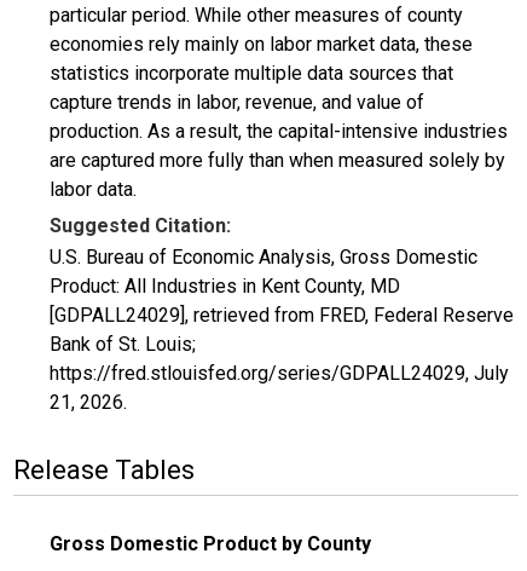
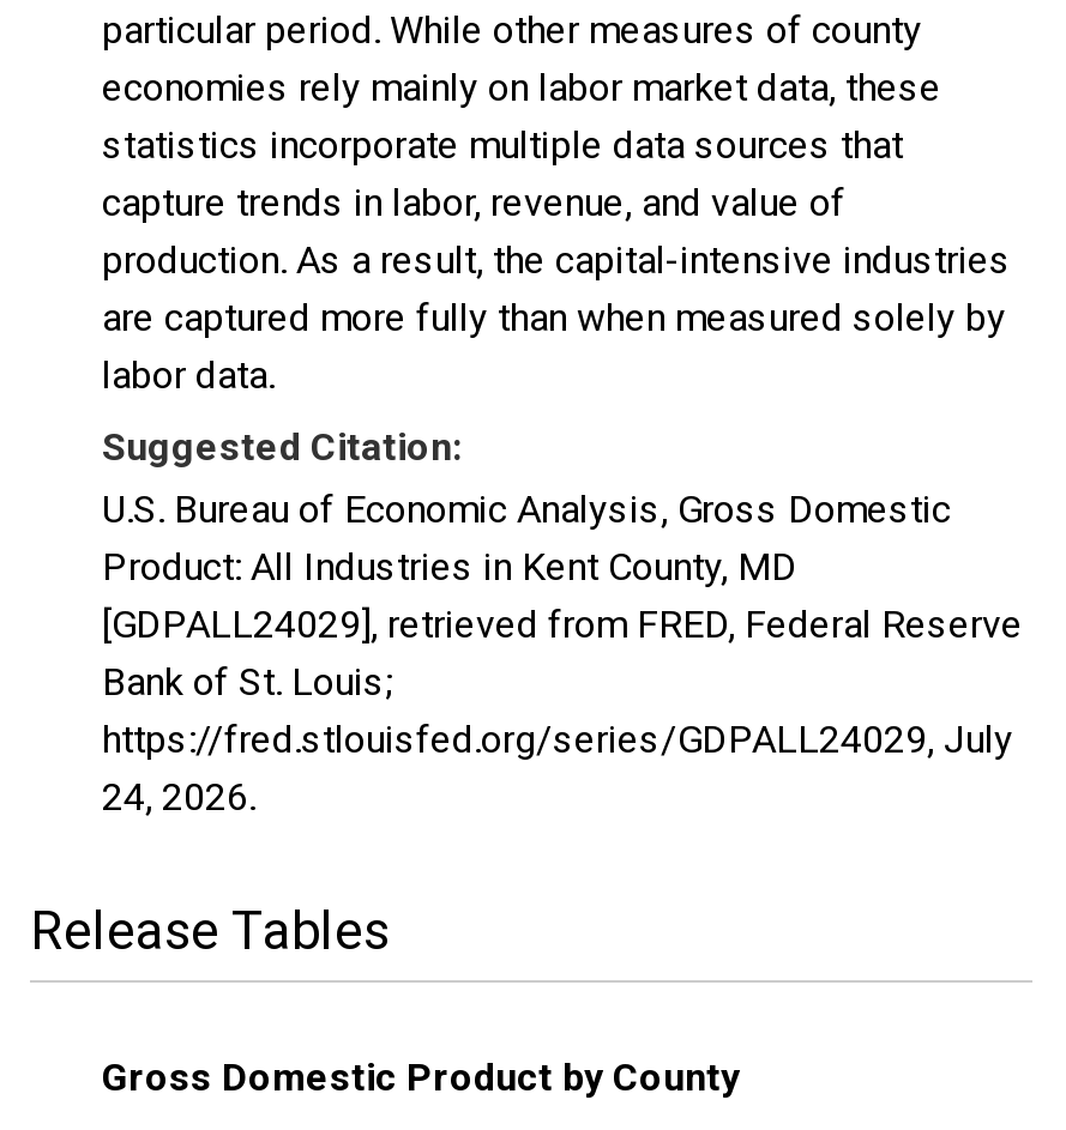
- 21, 2026.
+ 24, 2026.
